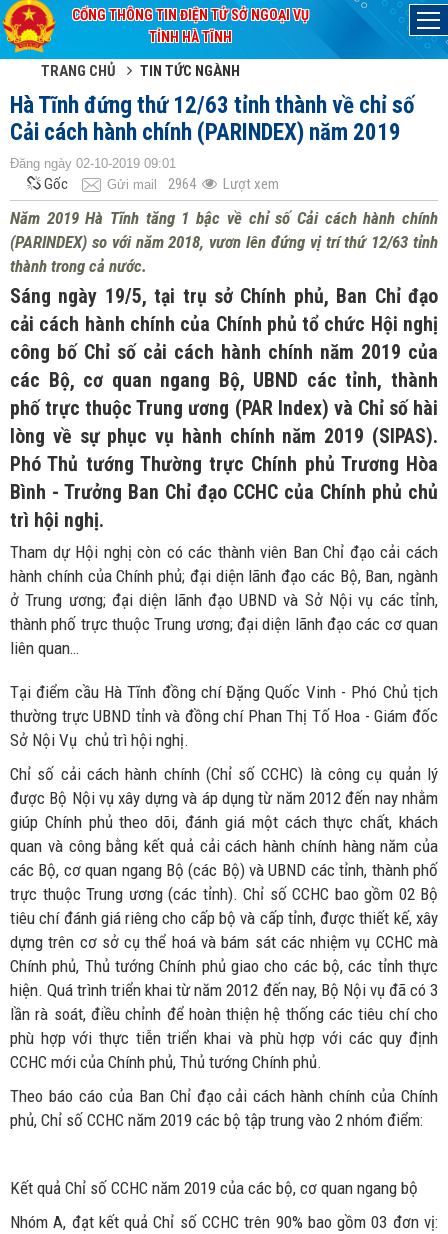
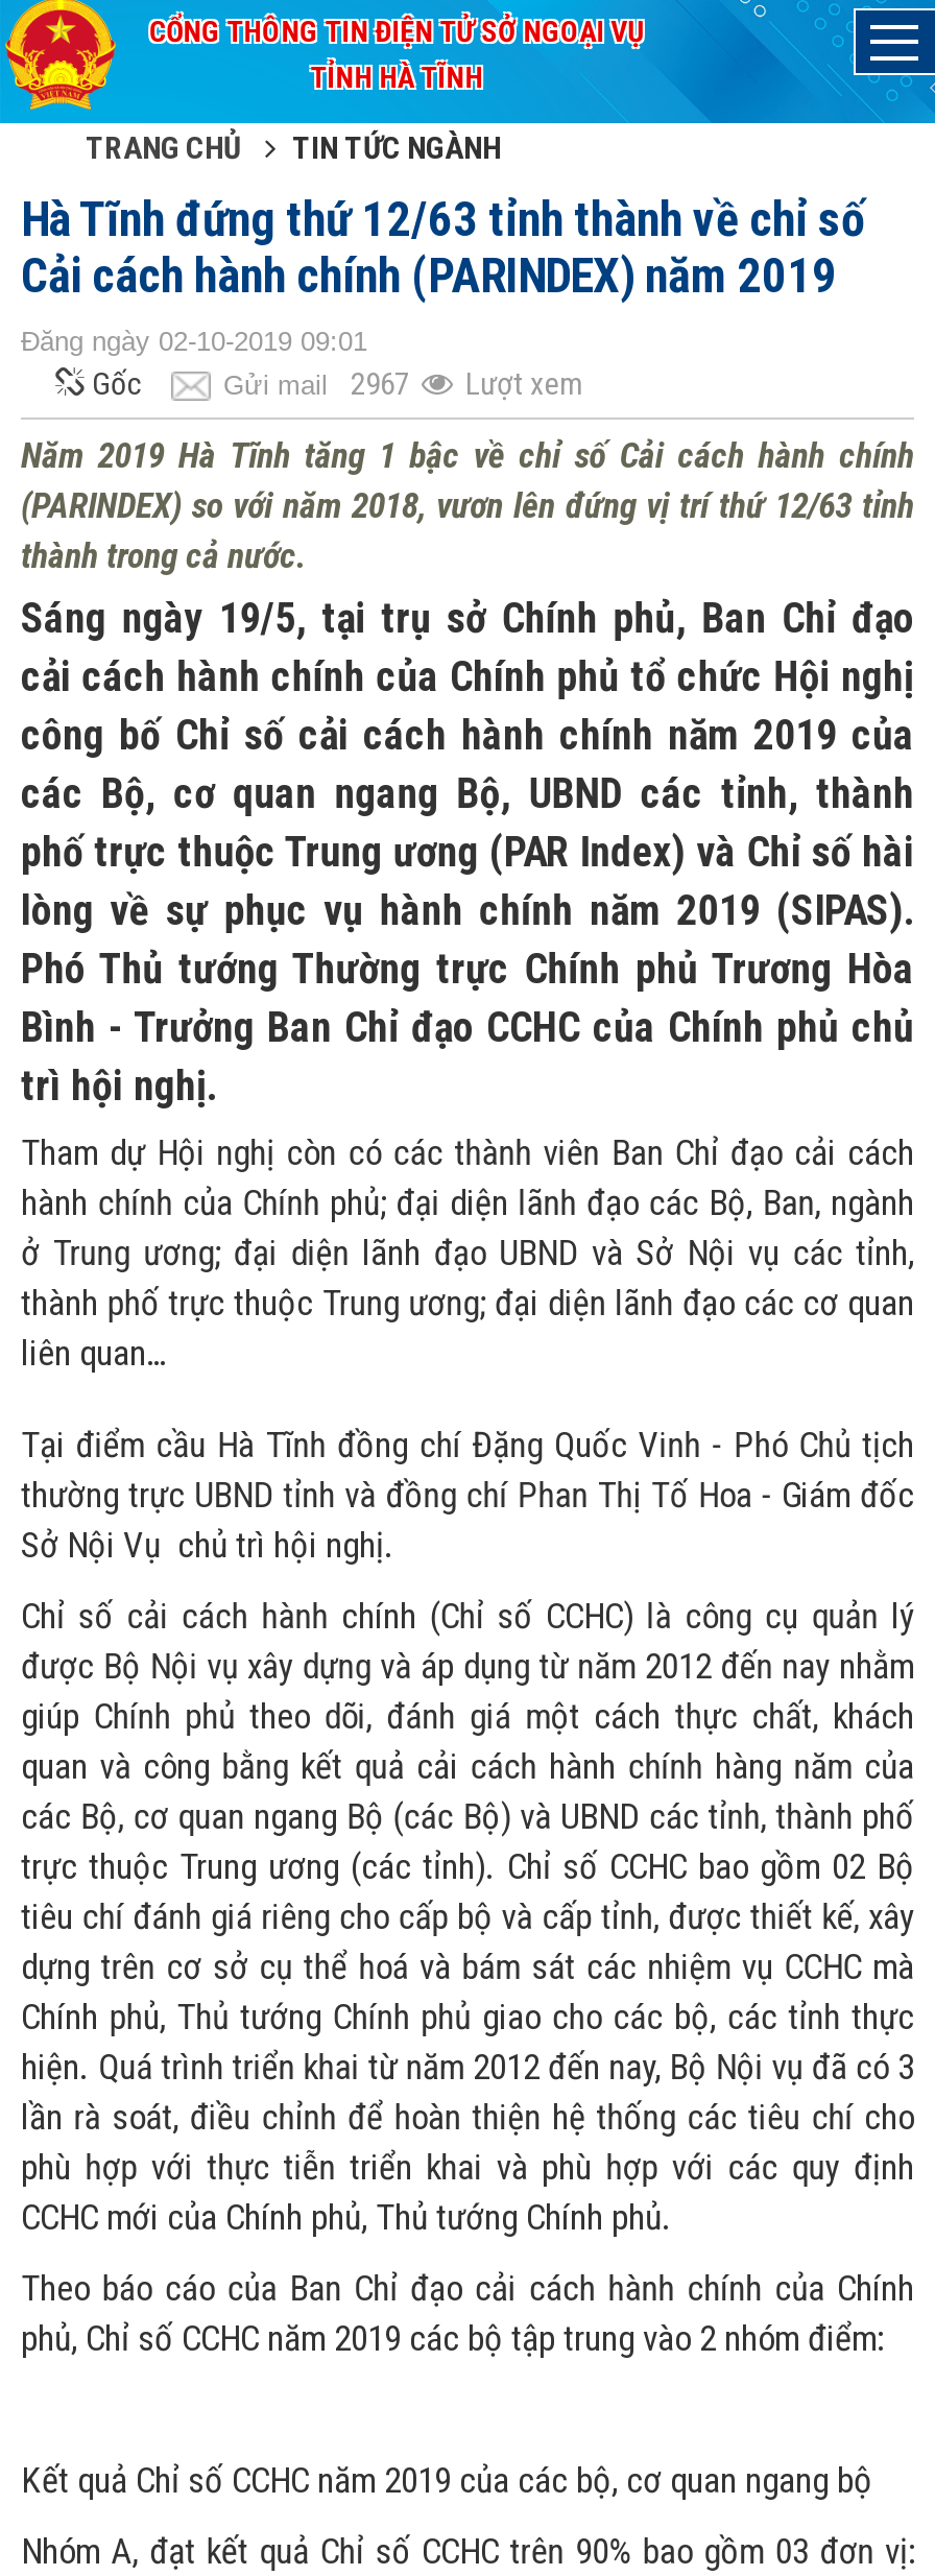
- Gửi mail 2964 Lượt xem
+ Gửi mail 2967 Lượt xem
